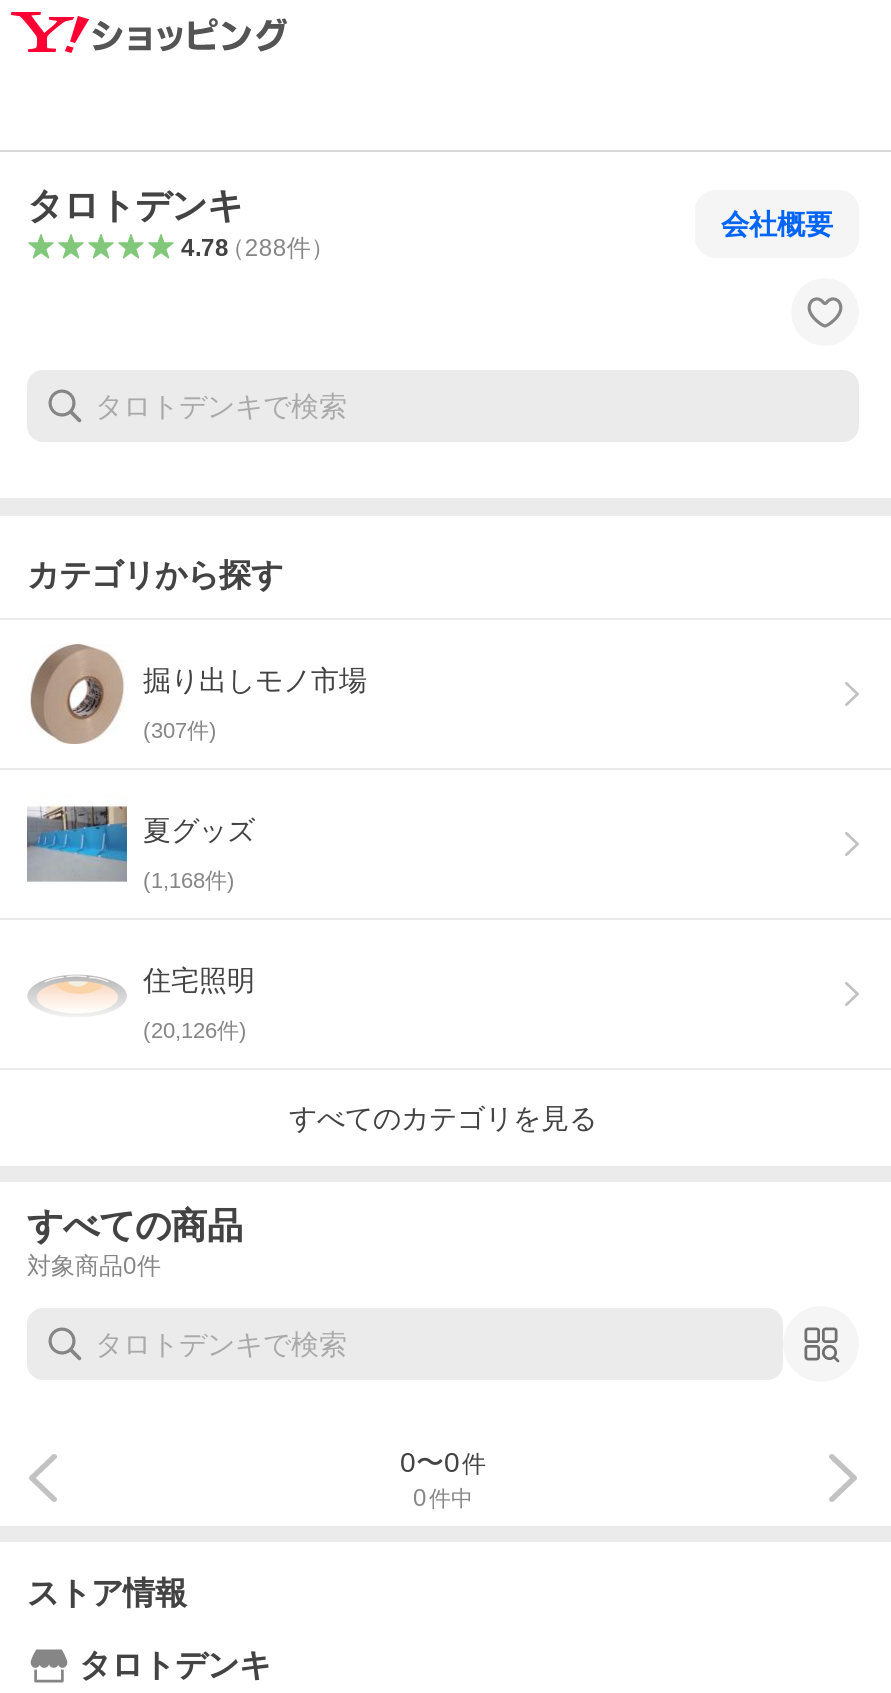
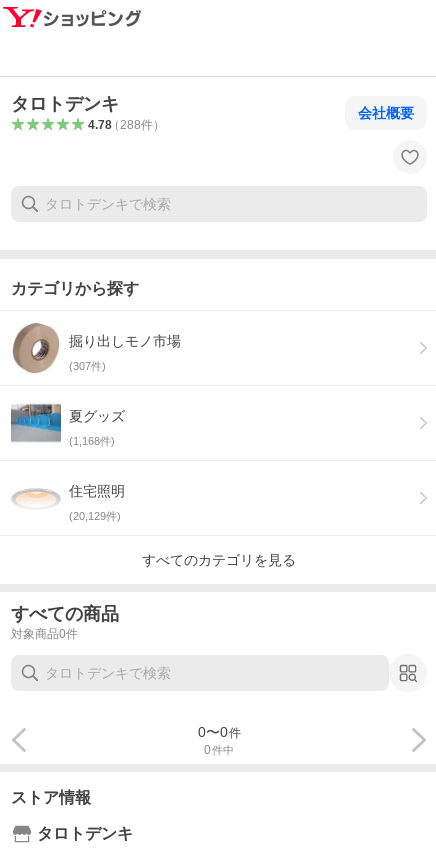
- (20,126件)
+ (20,129件)
